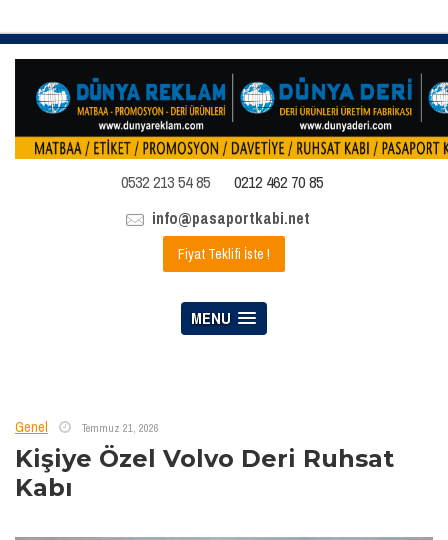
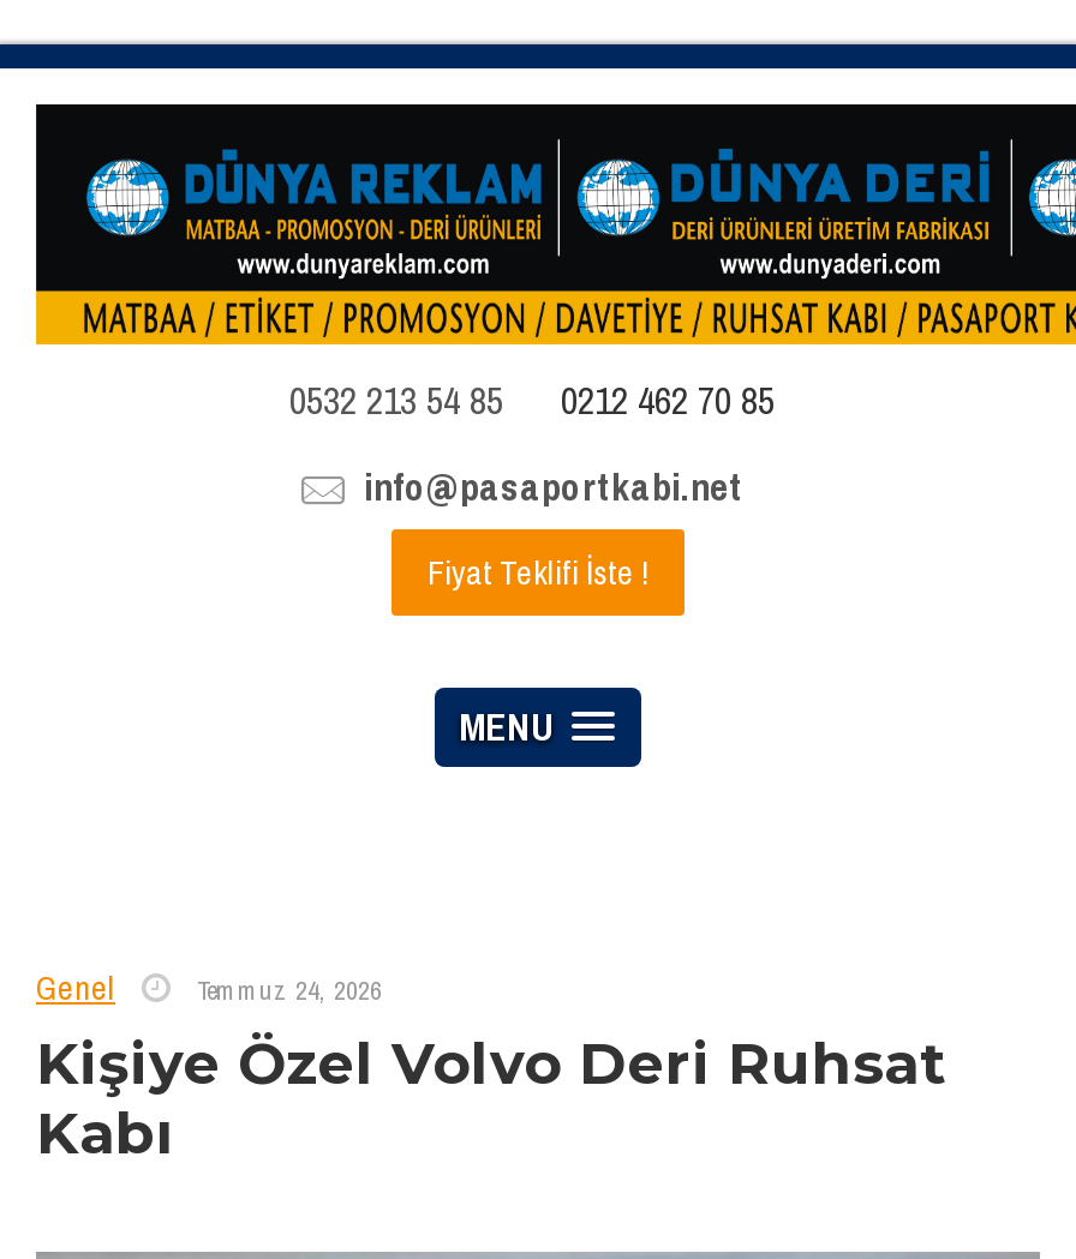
- Temmuz 21, 2026
+ Temmuz 24, 2026
